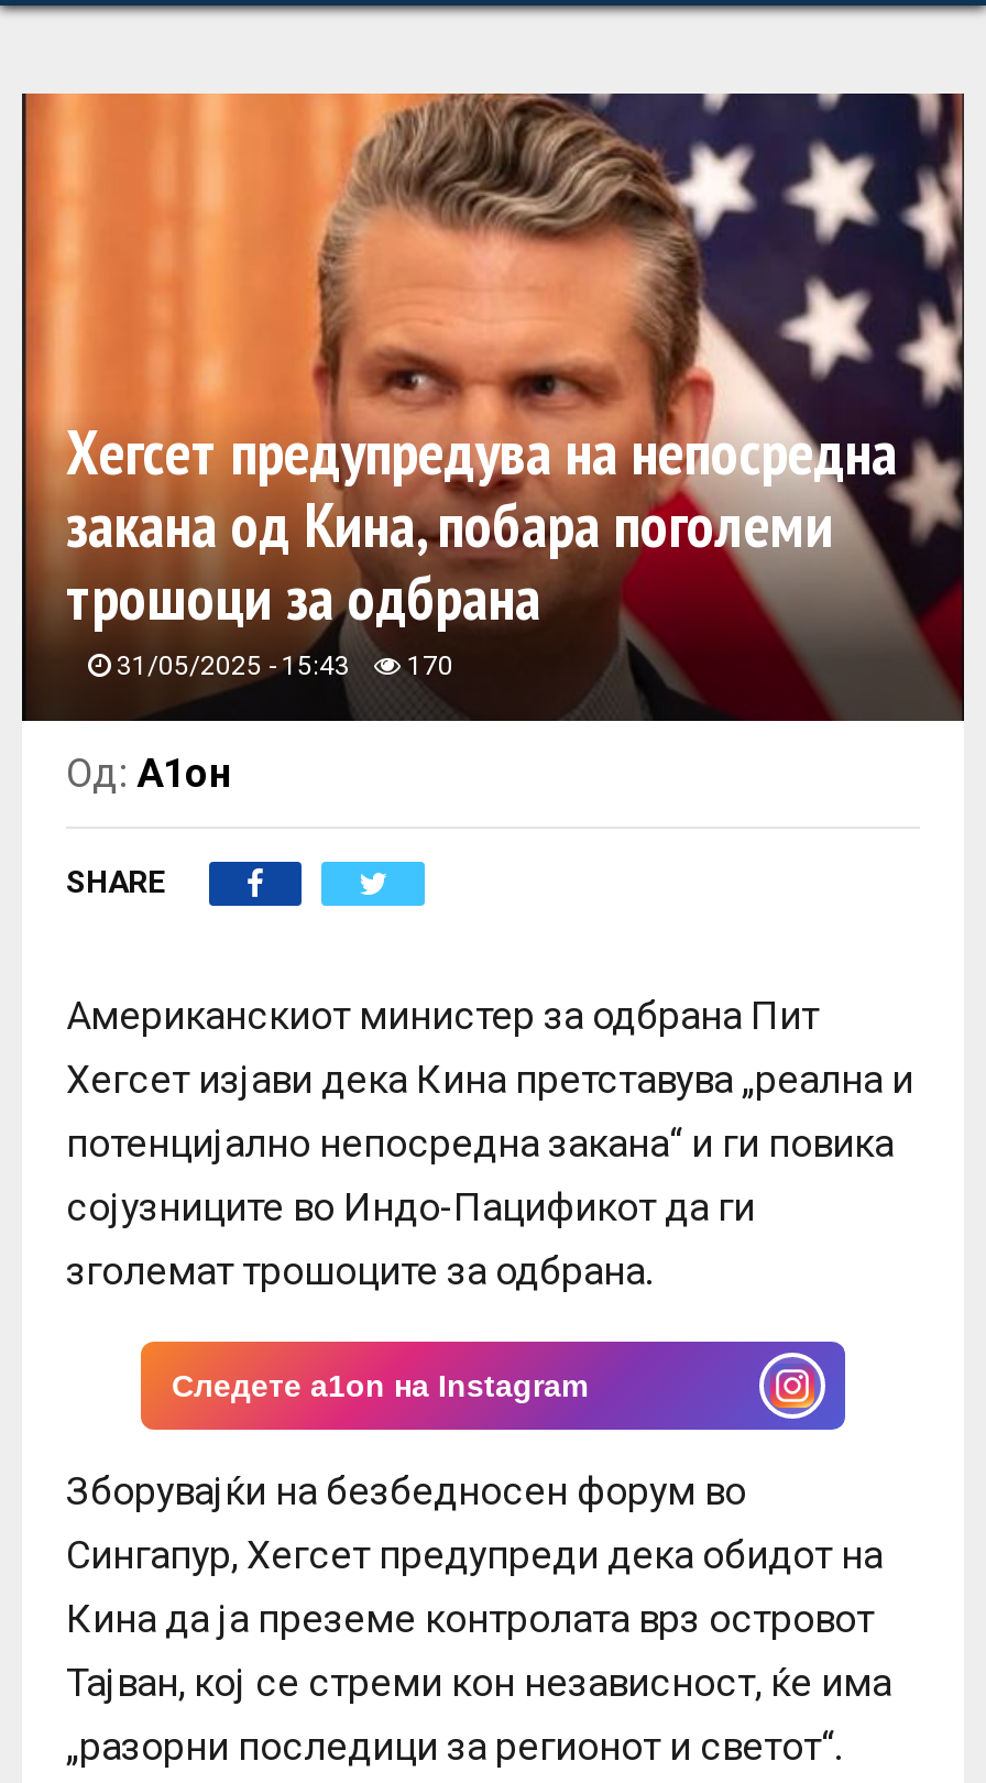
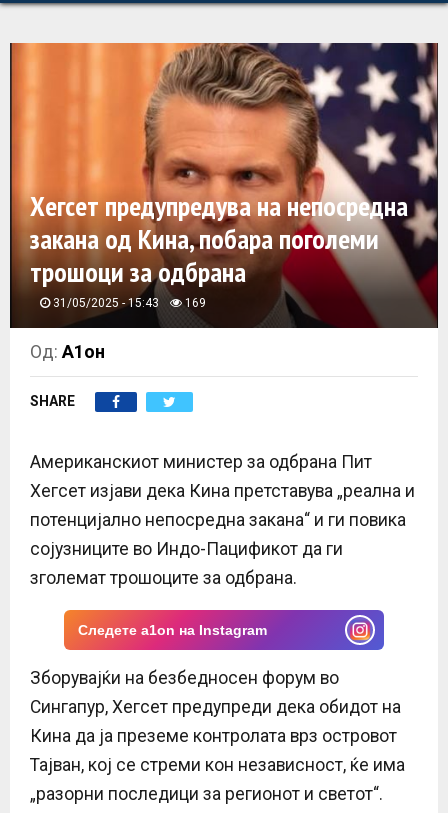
- 170
+ 169
